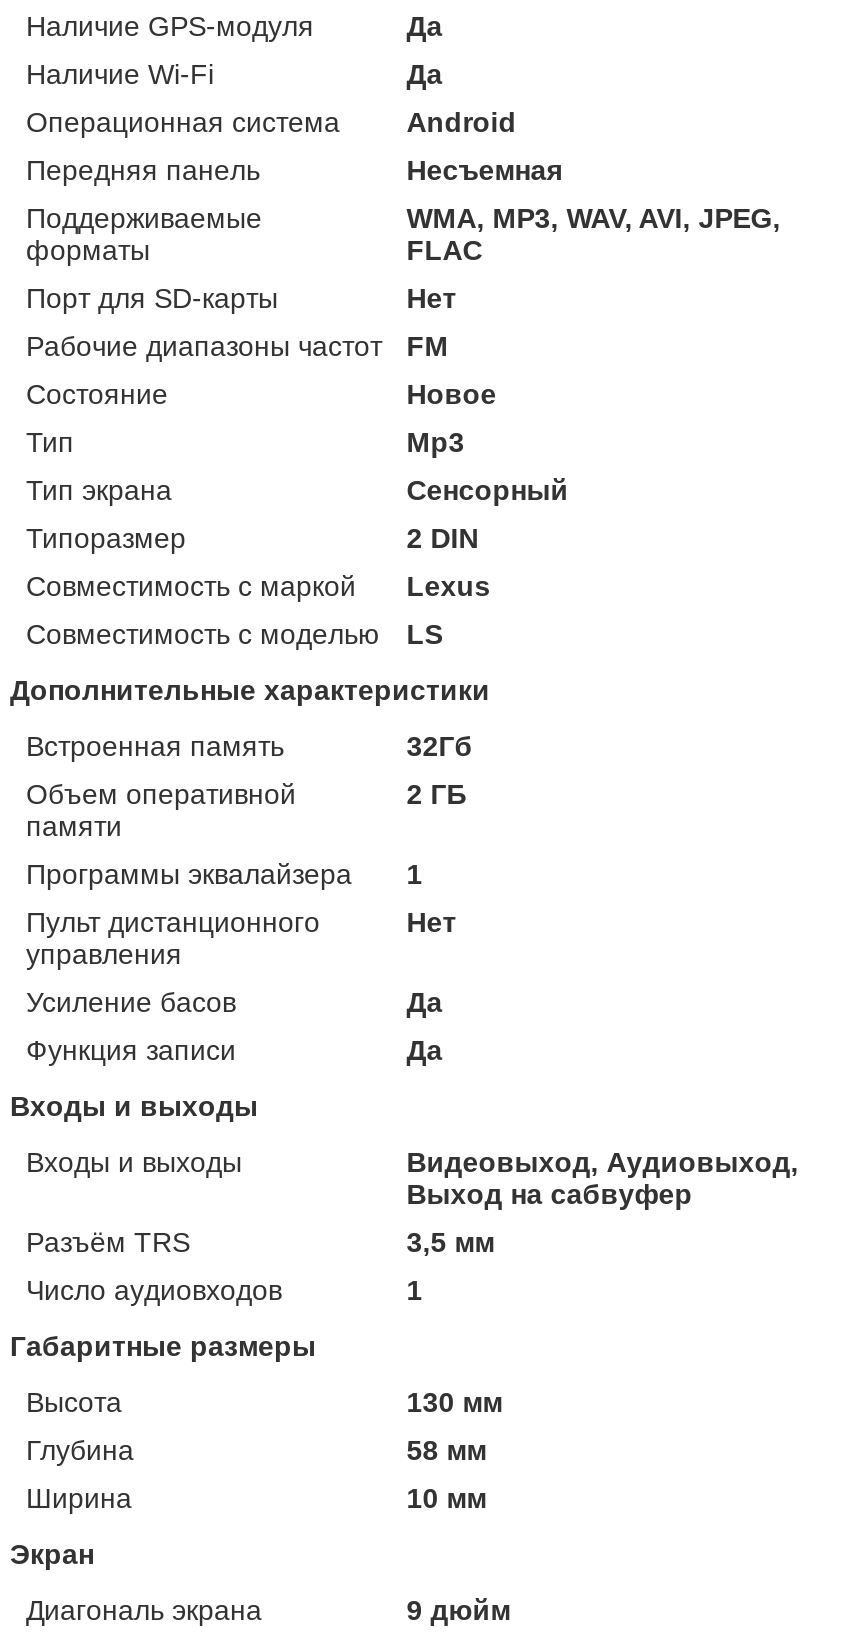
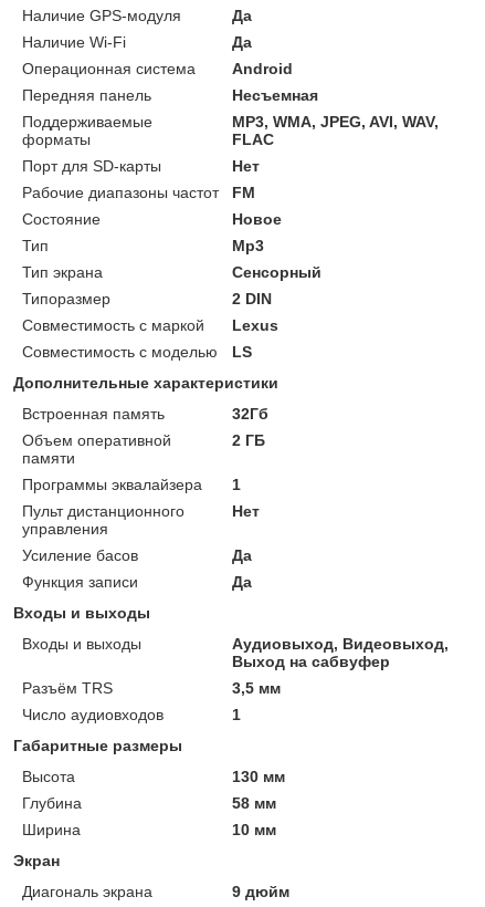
- WMA, MP3, WAV, AVI, JPEG,
+ MP3, WMA, JPEG, AVI, WAV,

- Видеовыход, Аудиовыход,
+ Аудиовыход, Видеовыход,
